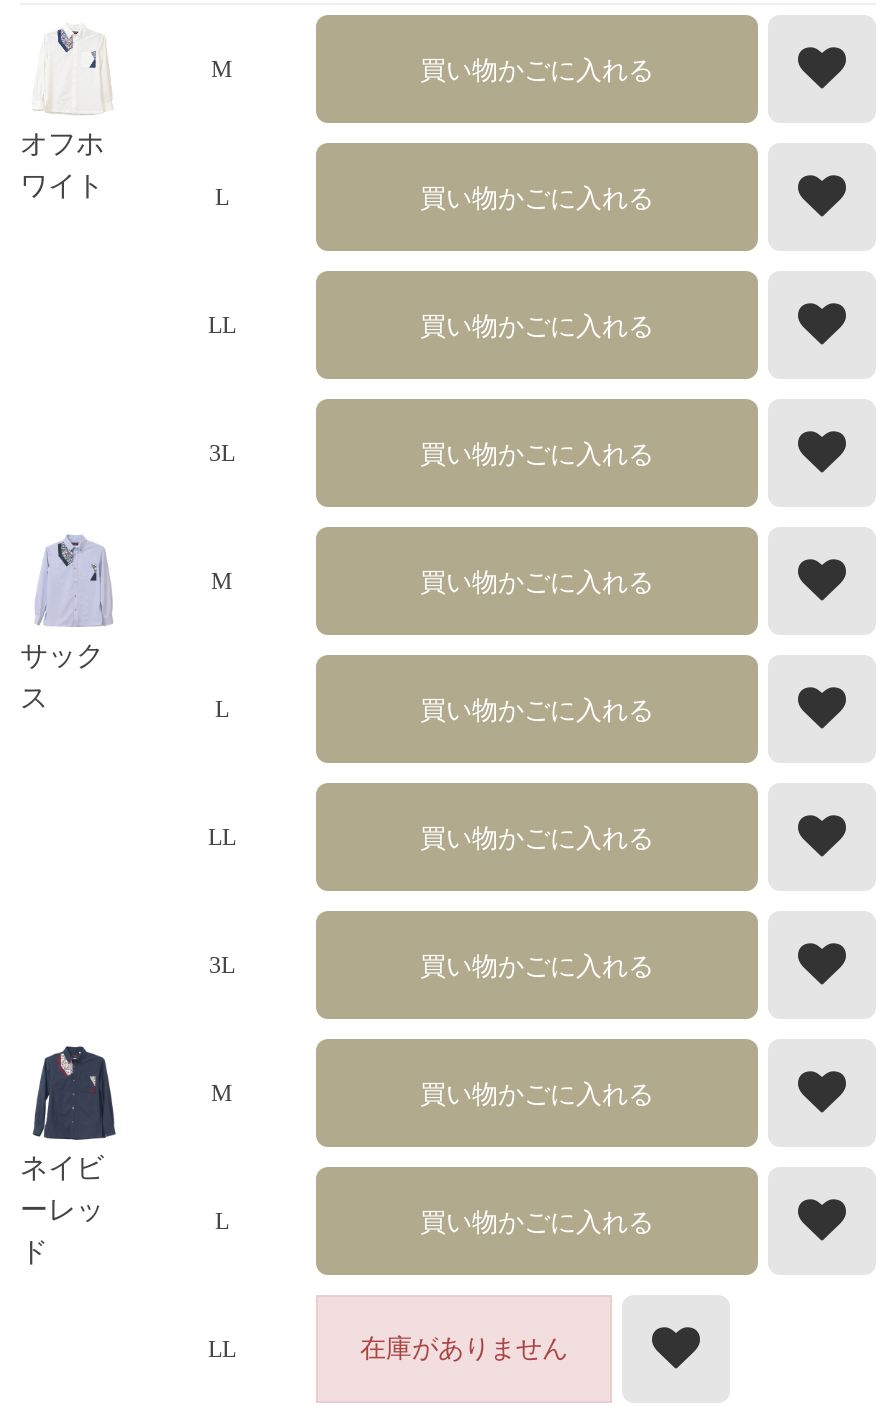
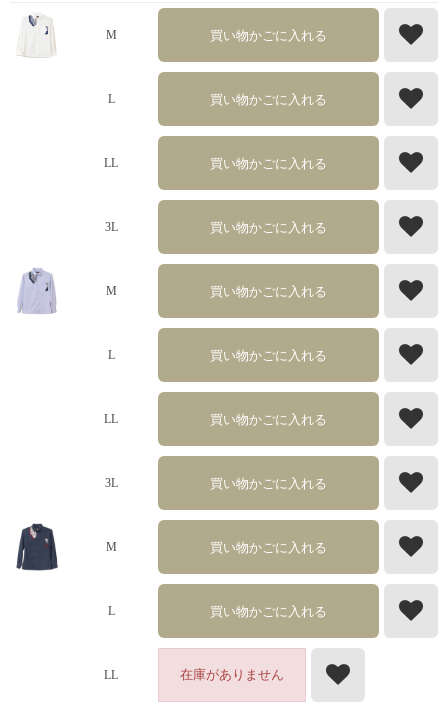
- オフホ
- ワイト

- サック
- ス

- ネイビ
- ーレッ
- ド
